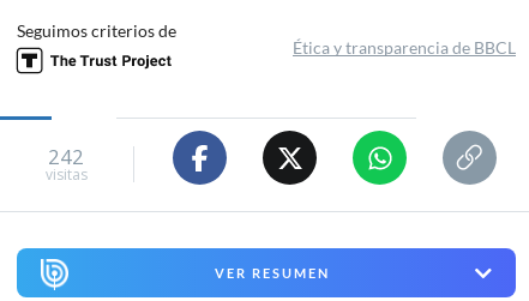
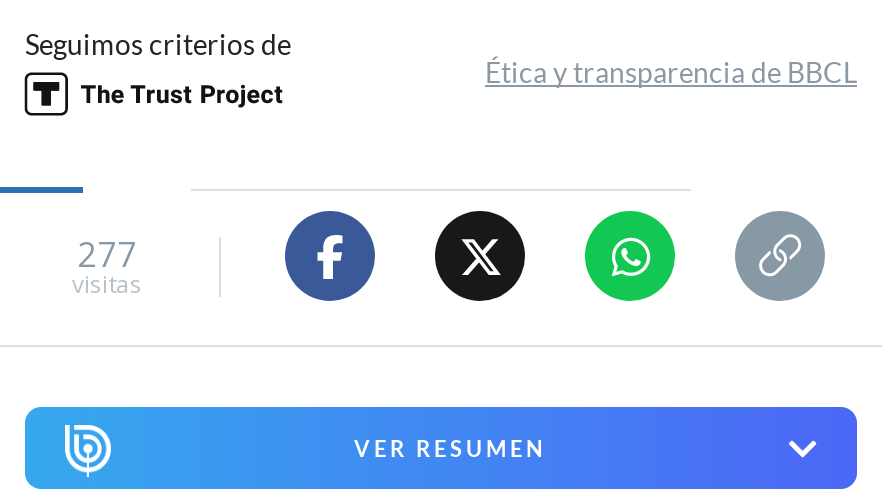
- 242
+ 277
